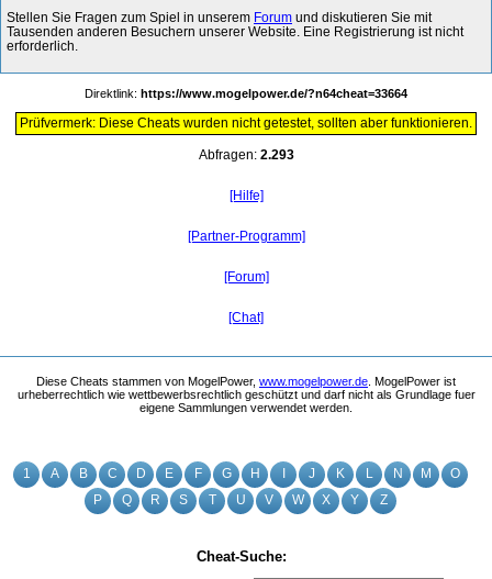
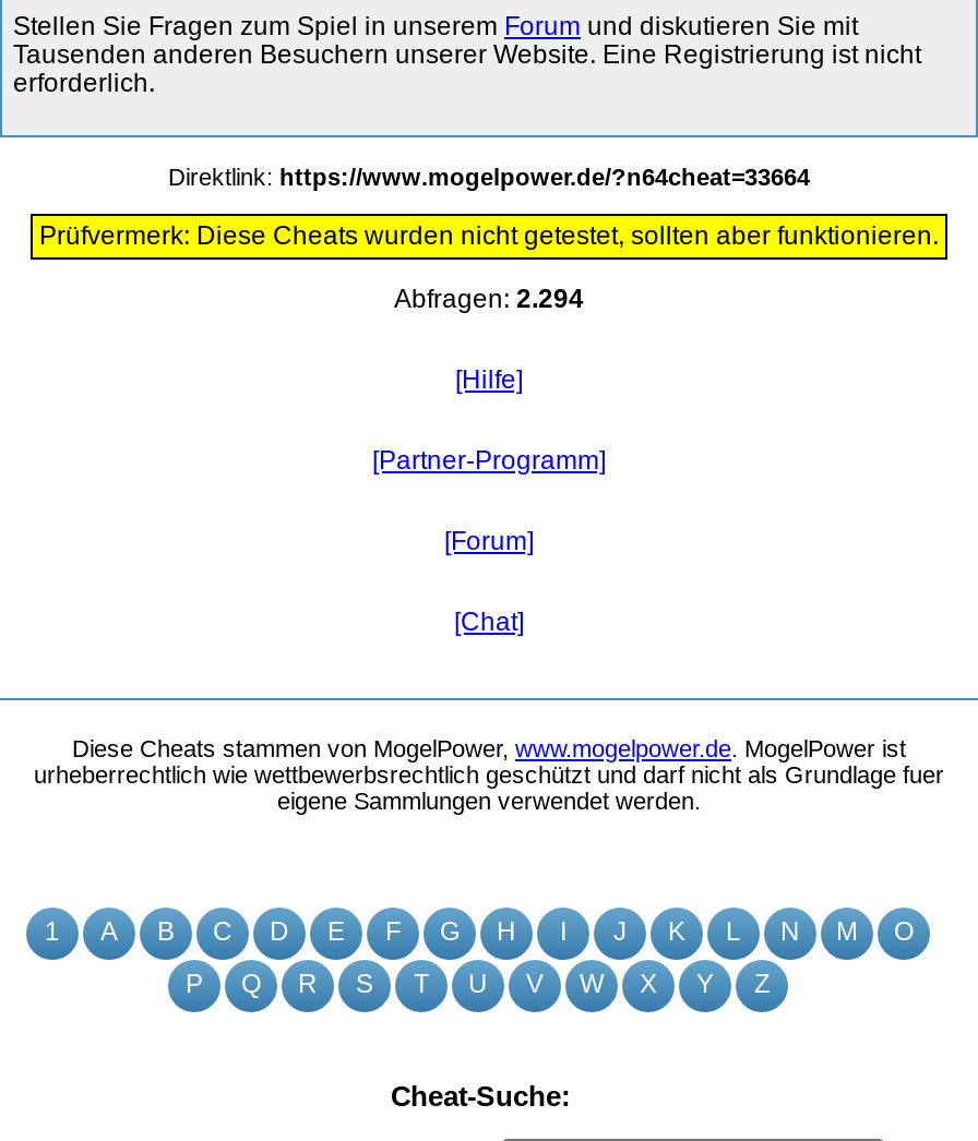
- Abfragen: 2.293
+ Abfragen: 2.294
